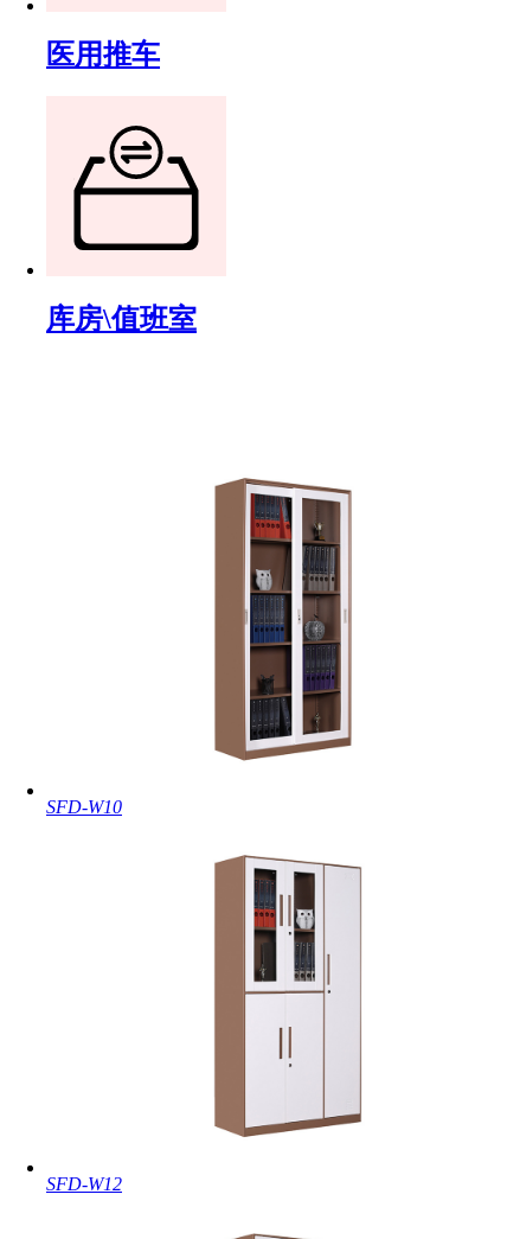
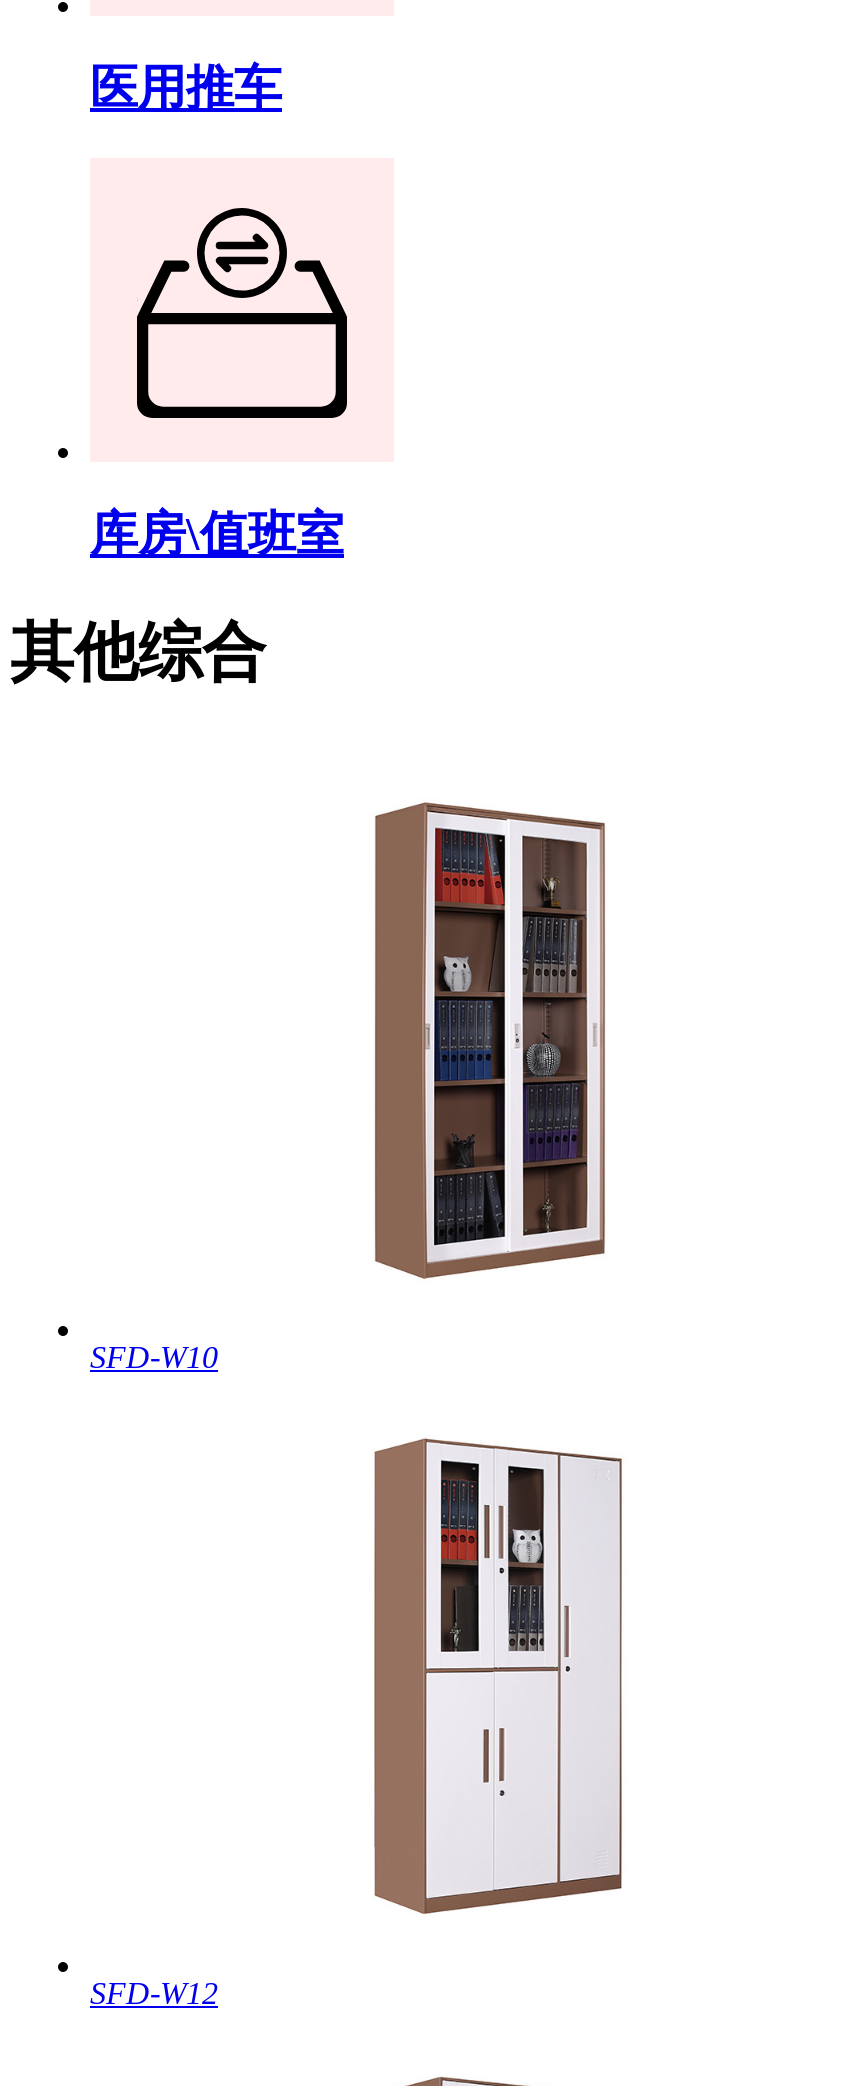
+ 其他综合
